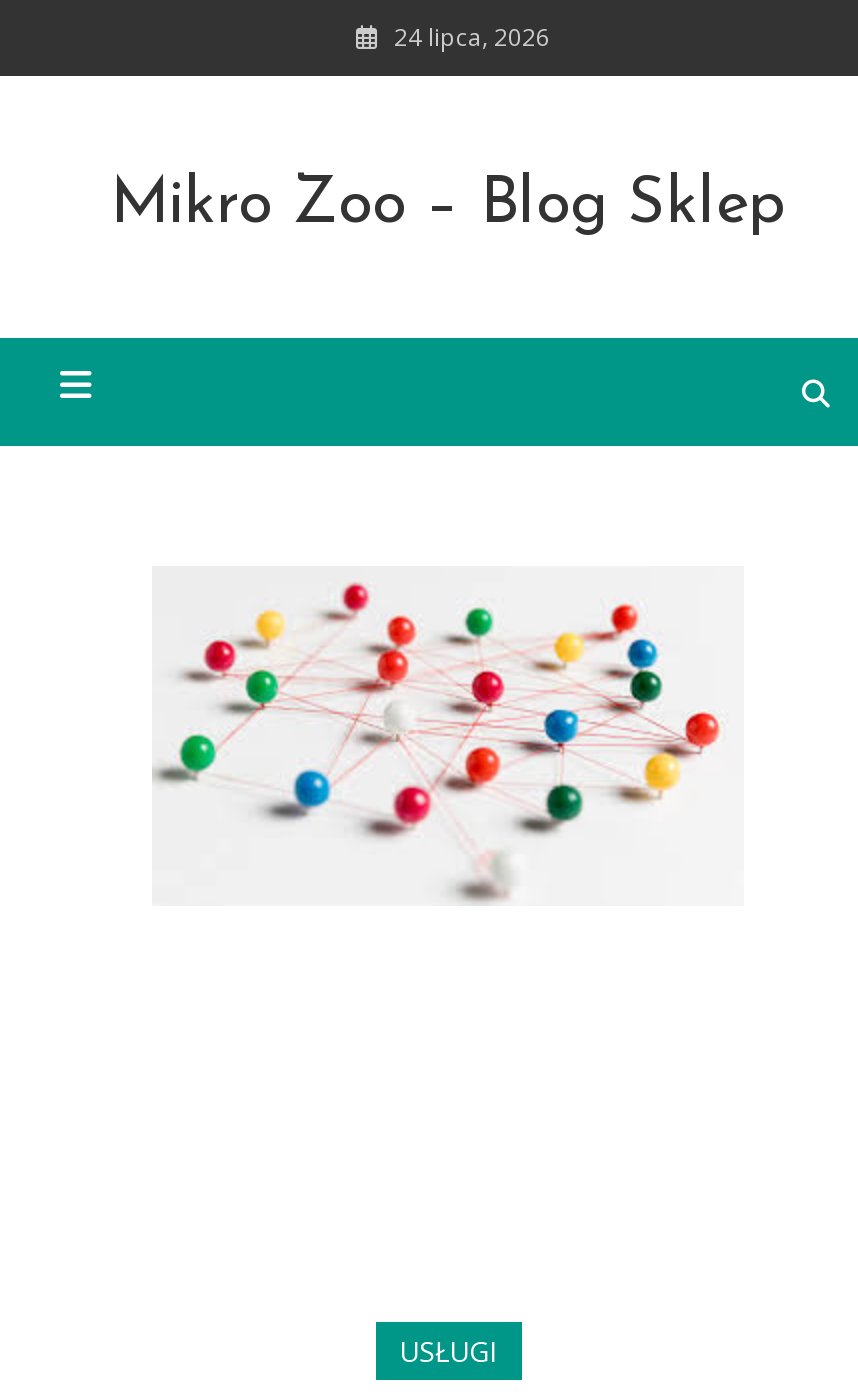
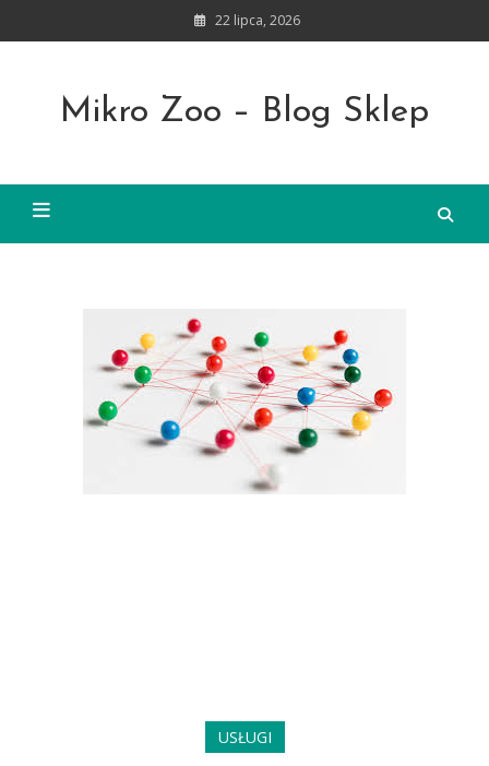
- 24 lipca, 2026
+ 22 lipca, 2026
